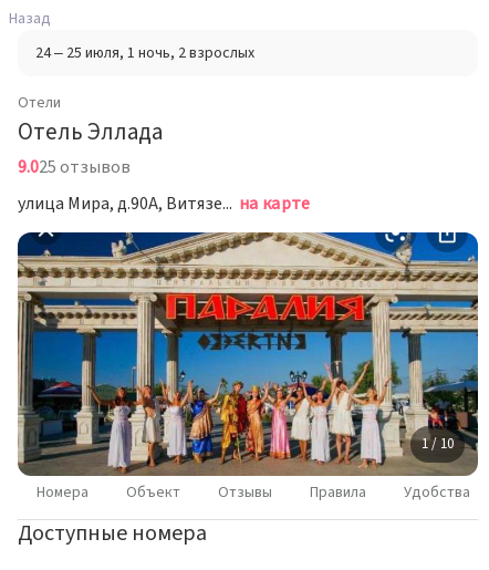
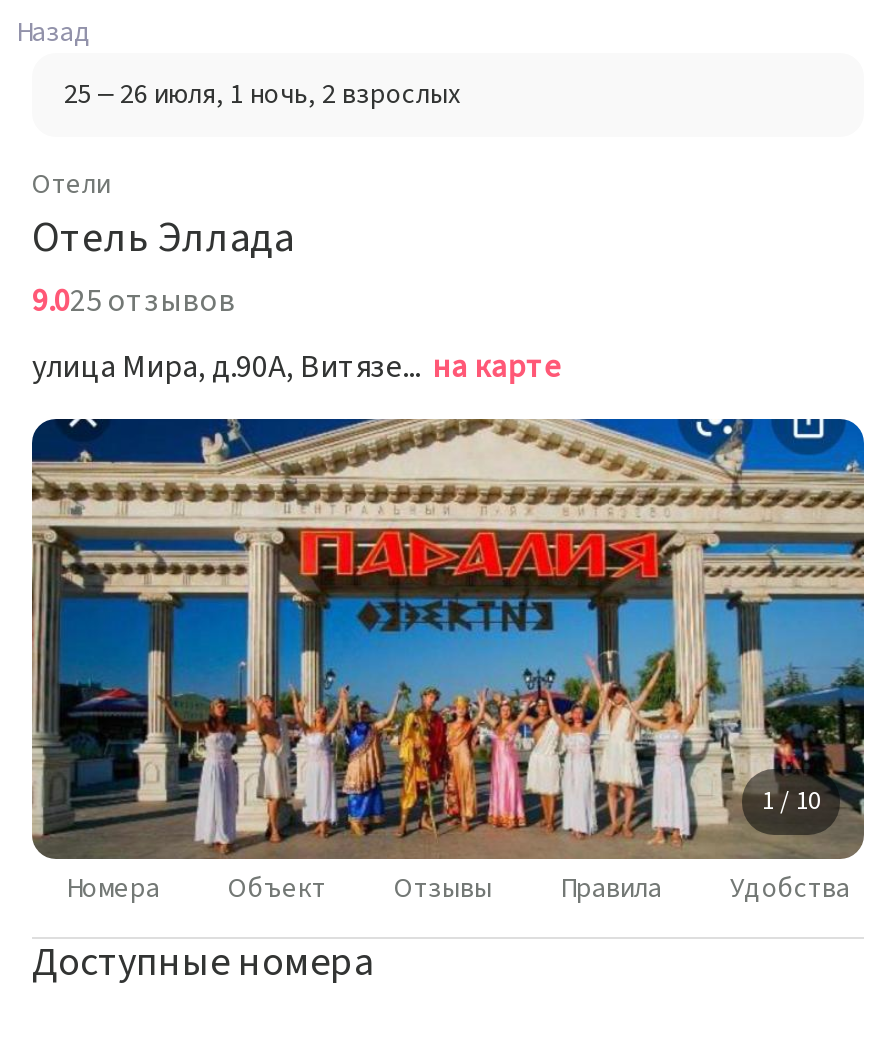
- 24 – 25 июля, 1 ночь, 2 взрослых
+ 25 – 26 июля, 1 ночь, 2 взрослых
